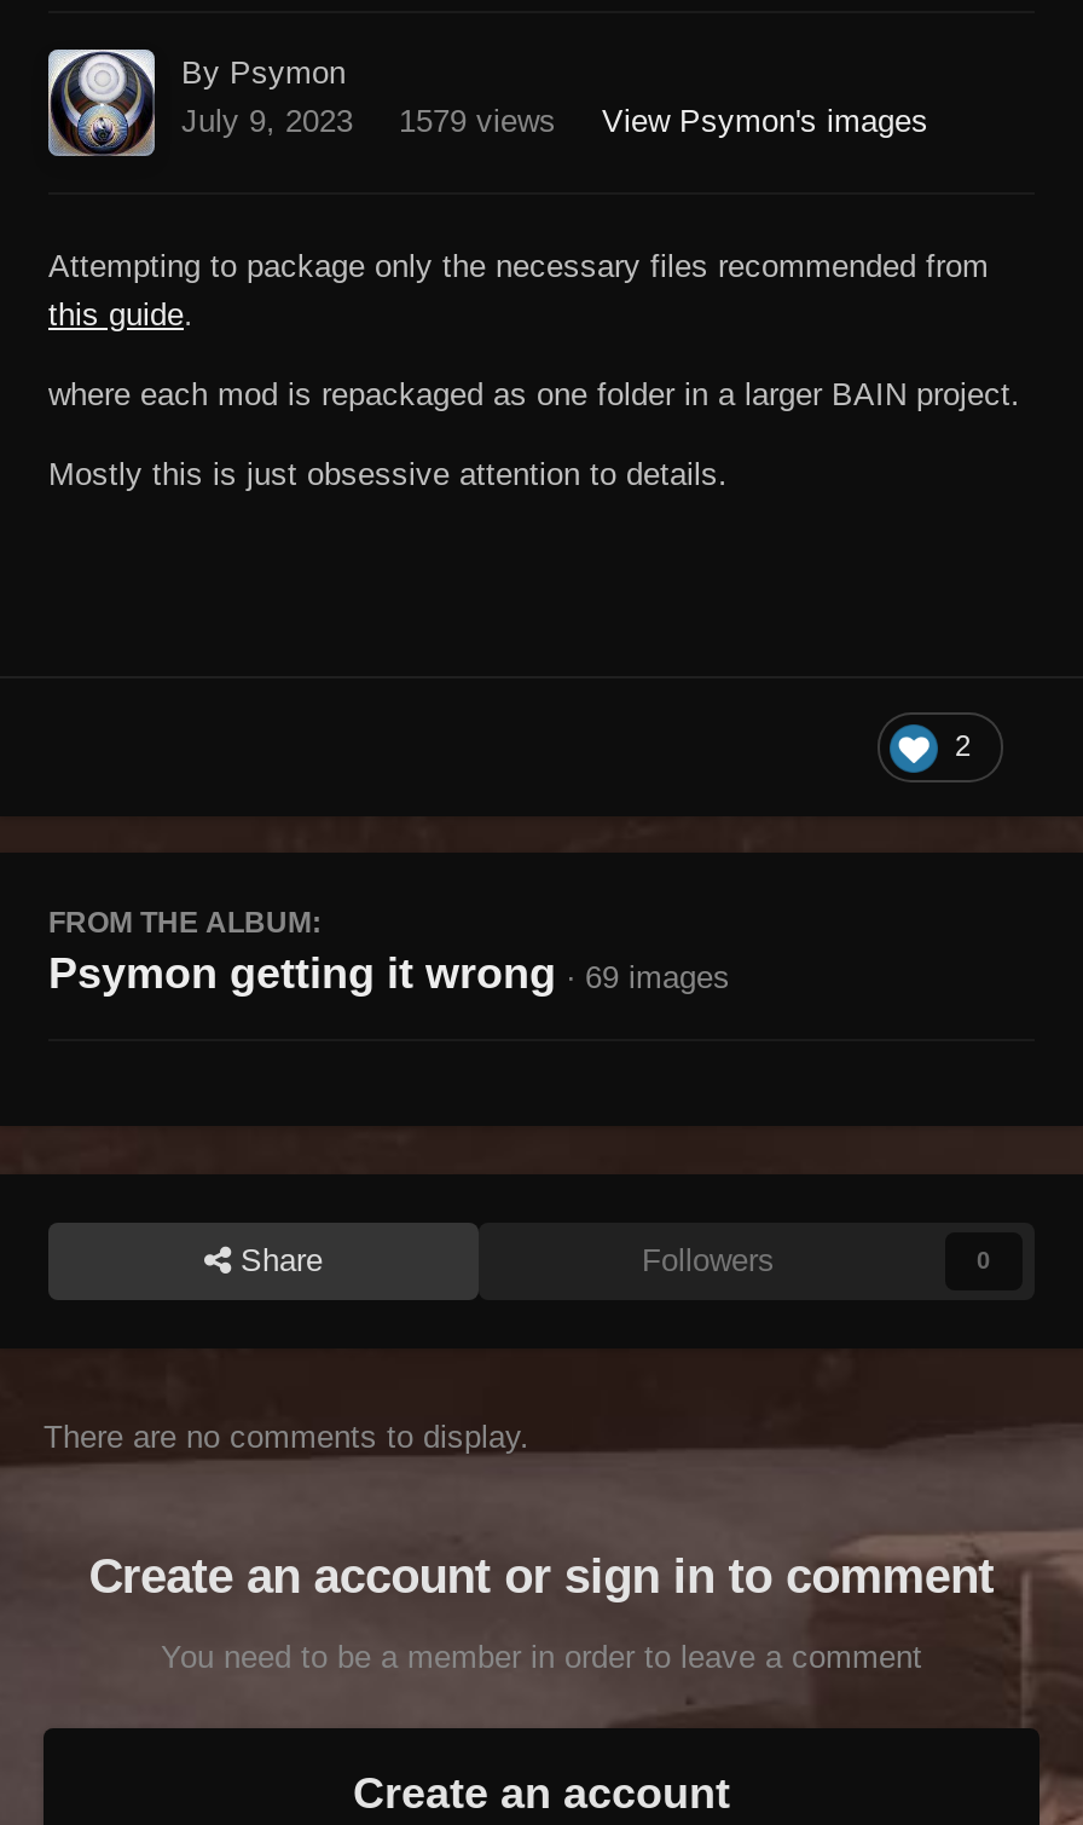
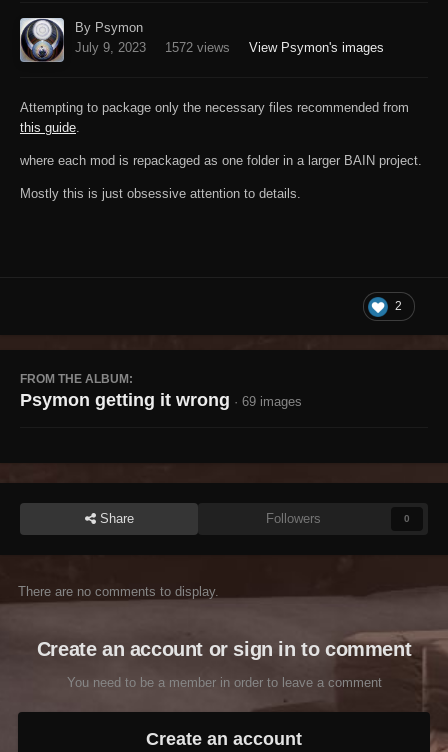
- July 9, 2023 1579 views View Psymon's images
+ July 9, 2023 1572 views View Psymon's images
